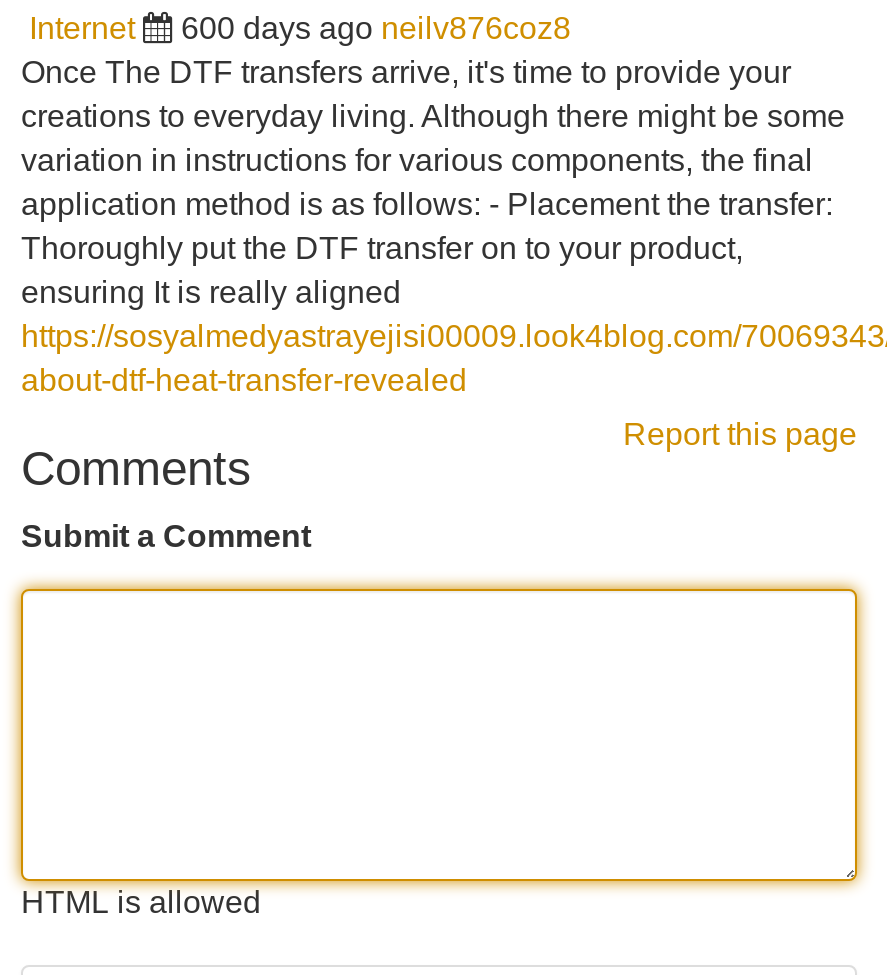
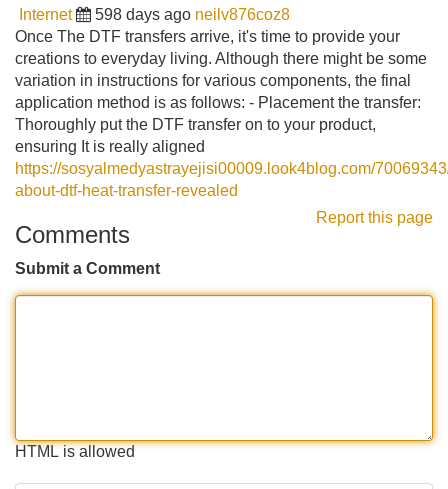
- 600 days ago neilv876coz8
+ 598 days ago neilv876coz8
